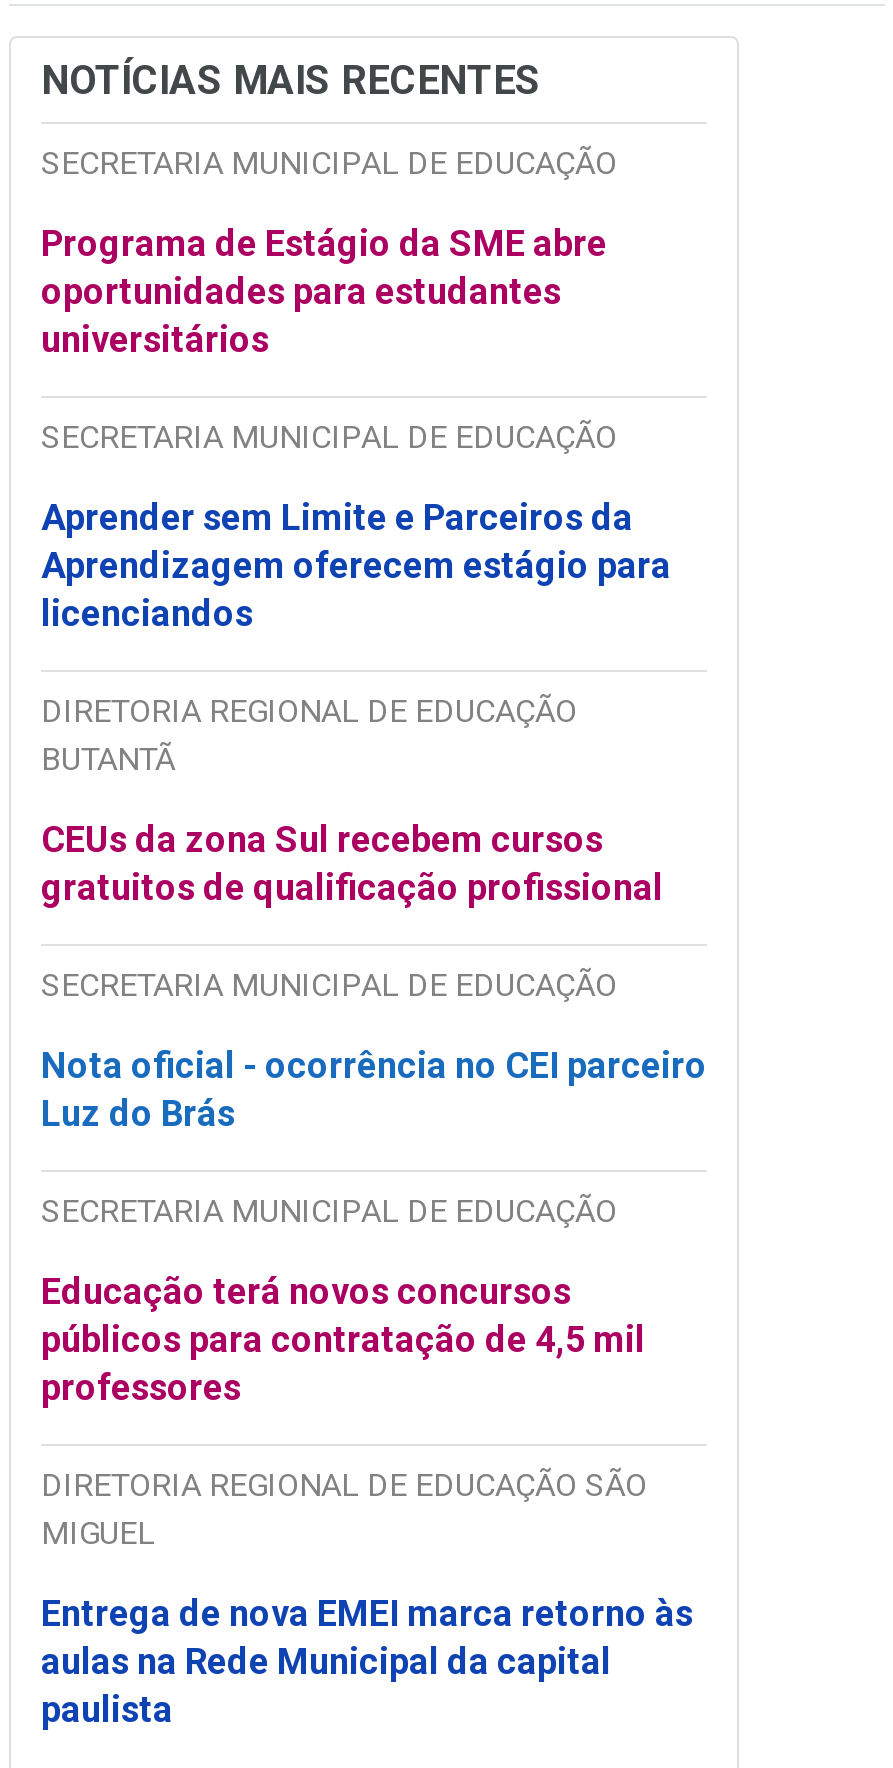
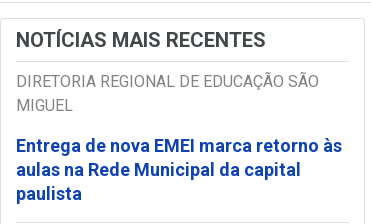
- SECRETARIA MUNICIPAL DE EDUCAÇÃO
- Programa de Estágio da SME abre
- oportunidades para estudantes
- universitários
- SECRETARIA MUNICIPAL DE EDUCAÇÃO
- Aprender sem Limite e Parceiros da
- Aprendizagem oferecem estágio para
- licenciandos
- DIRETORIA REGIONAL DE EDUCAÇÃO
- BUTANTÃ
- CEUs da zona Sul recebem cursos
- gratuitos de qualificação profissional
- SECRETARIA MUNICIPAL DE EDUCAÇÃO
- Nota oficial - ocorrência no CEI parceiro
- Luz do Brás
- SECRETARIA MUNICIPAL DE EDUCAÇÃO
- Educação terá novos concursos
- públicos para contratação de 4,5 mil
- professores
